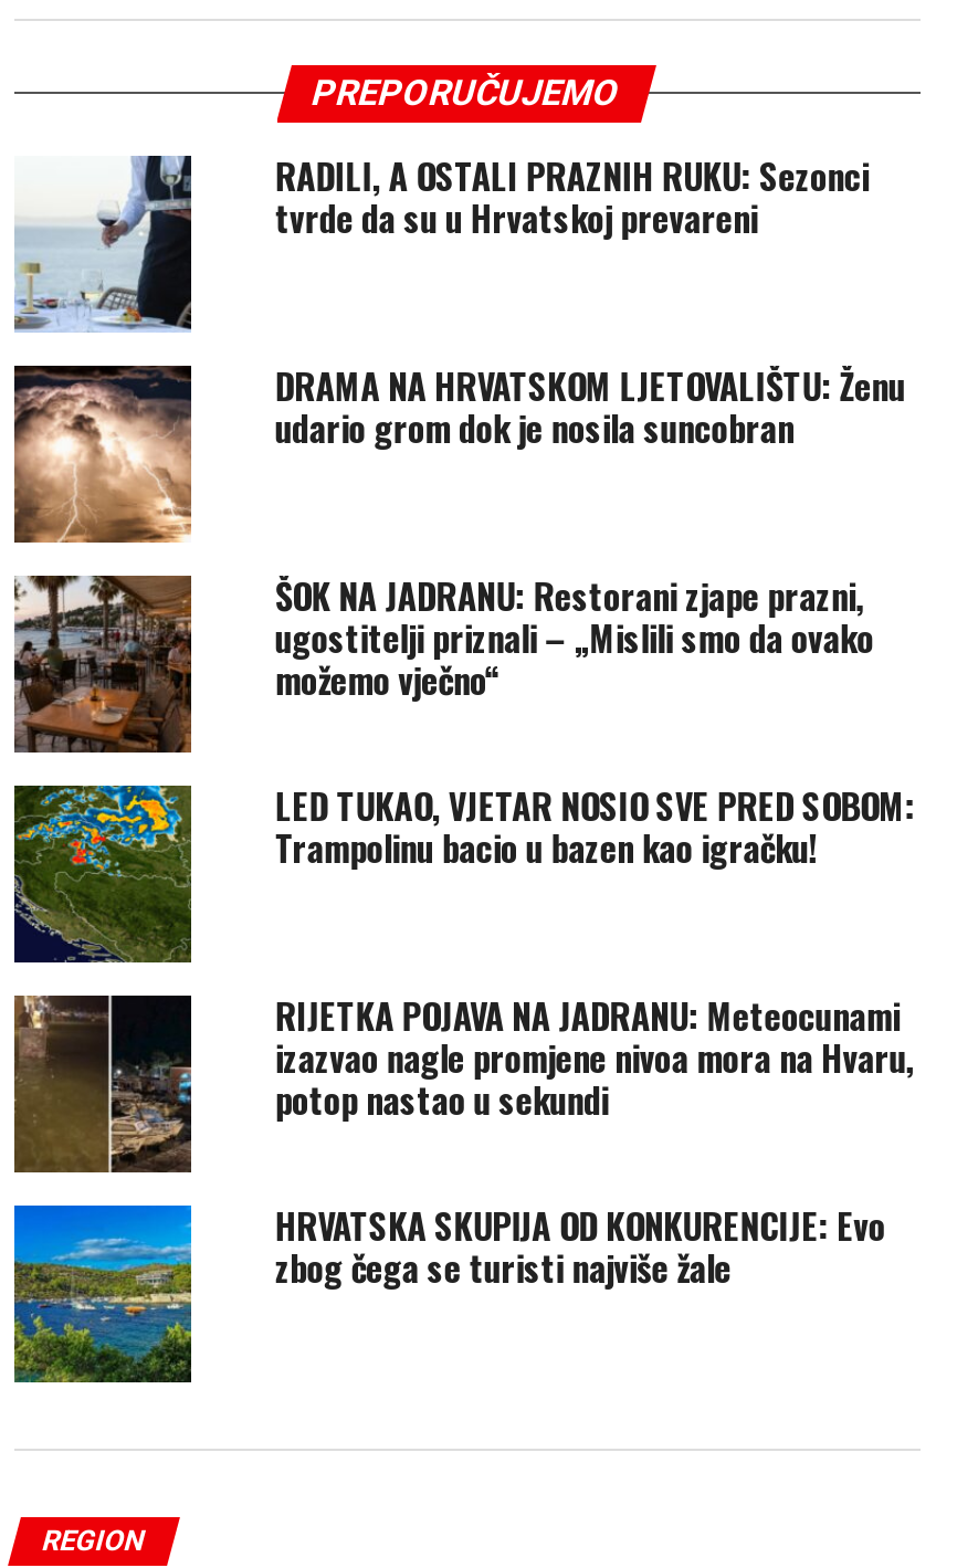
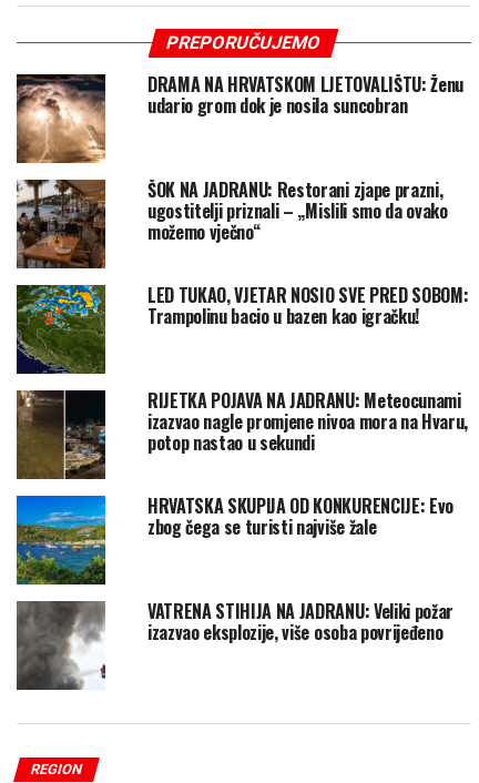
- [image]
- RADILI, A OSTALI PRAZNIH RUKU: Sezonci
- tvrde da su u Hrvatskoj prevareni

moved up: [image] | DRAMA NA HRVATSKOM LJETOVALIŠTU: Ženu | udario grom dok je nosila suncobran | ... | HRVATSKA SKUPlJA OD KONKURENCIJE: Evo | zbog čega se turisti najviše žale

moved up: [image]

+ [image]
+ VATRENA STIHIJA NA JADRANU: Veliki požar
+ izazvao eksplozije, više osoba povrijeđeno
